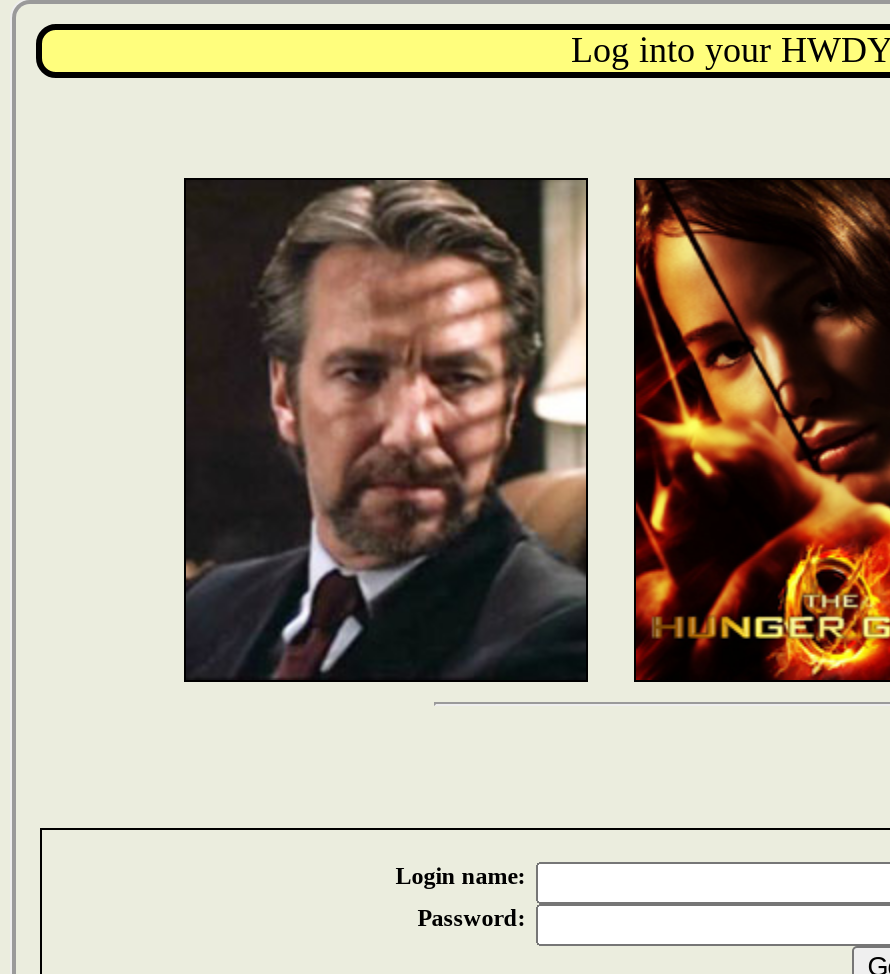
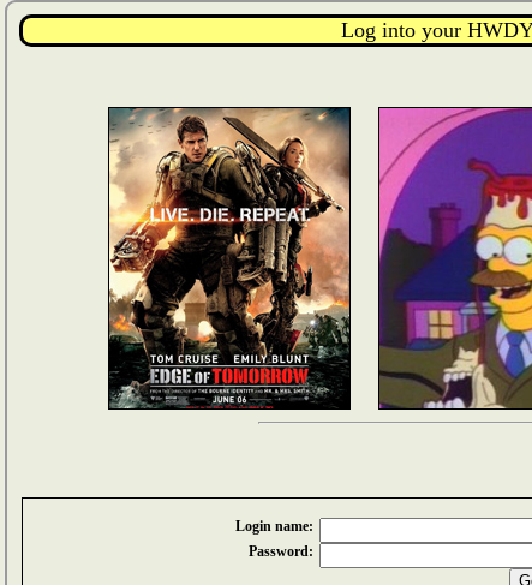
- [image]
+ [image]

- [image]
+ [image]
